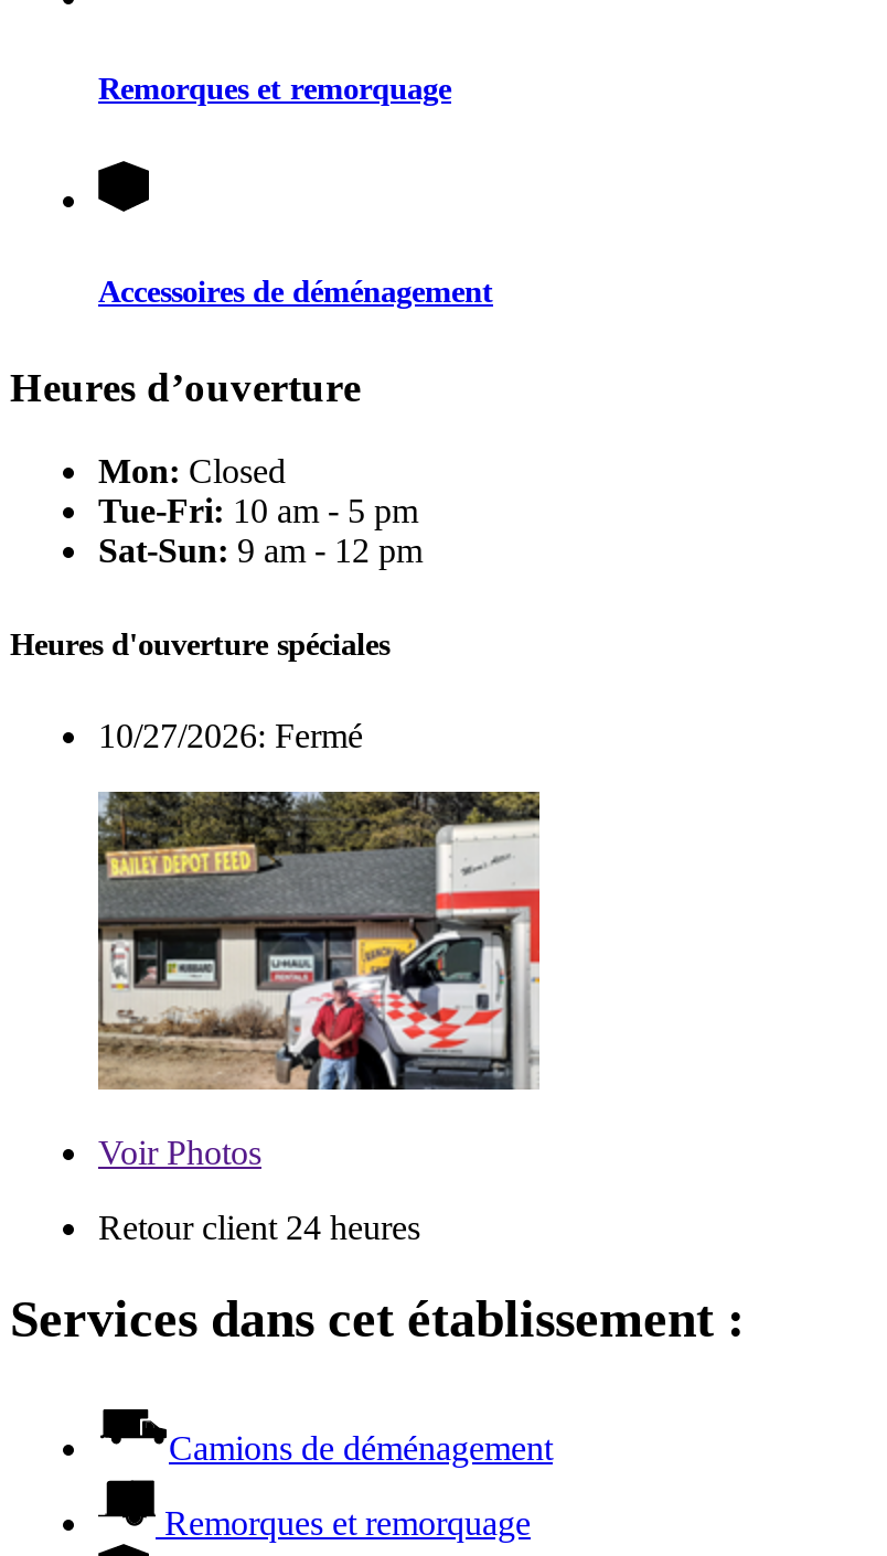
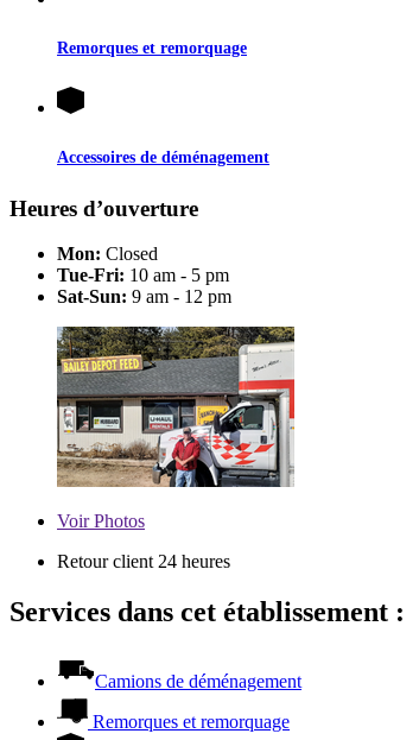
- Heures d'ouverture spéciales
- 10/27/2026: Fermé
